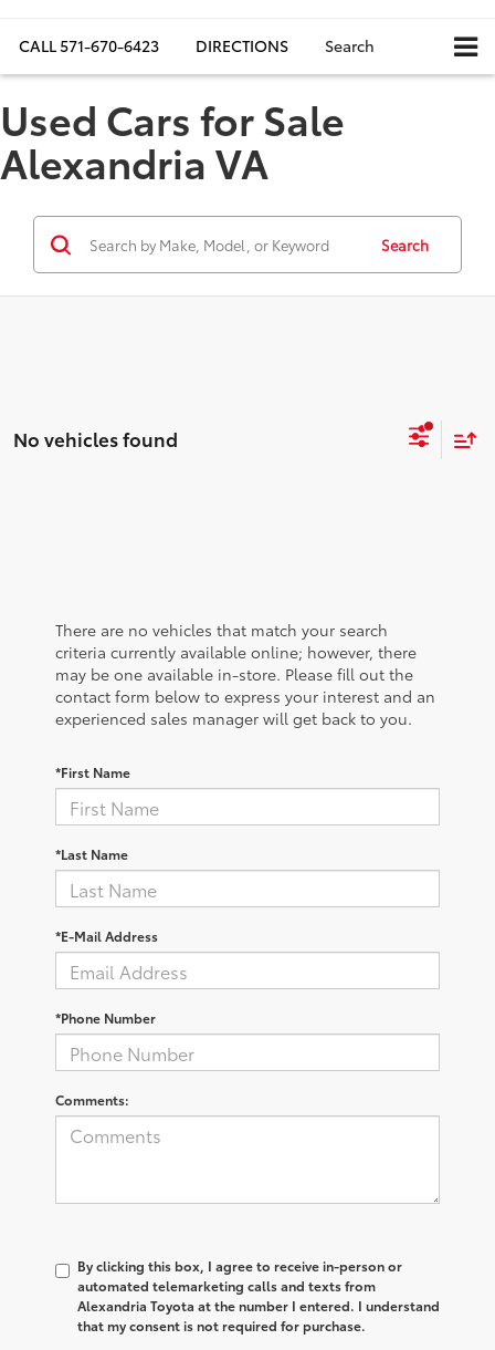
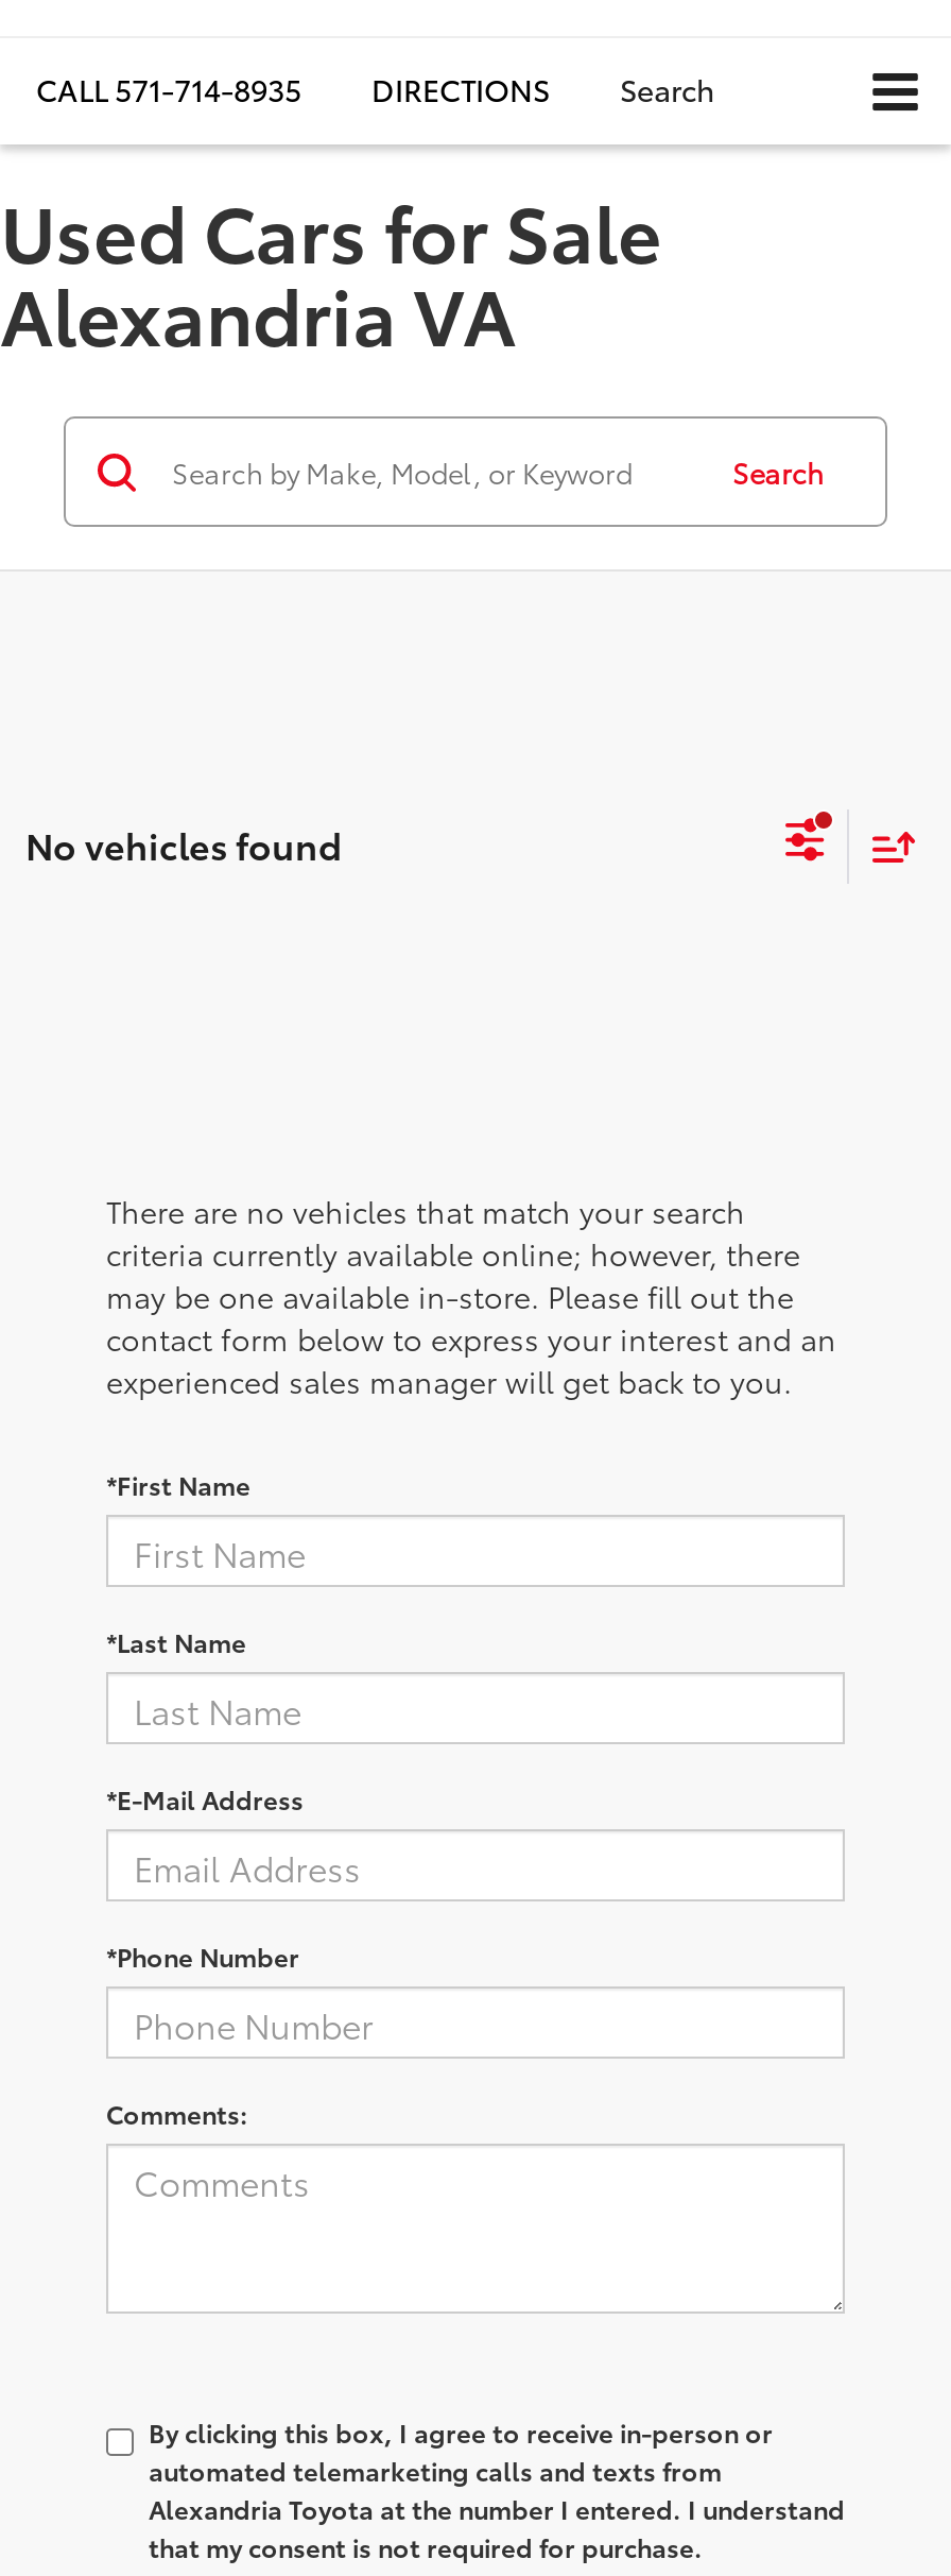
- CALL 571-670-6423 DIRECTIONS Search
+ CALL 571-714-8935 DIRECTIONS Search
